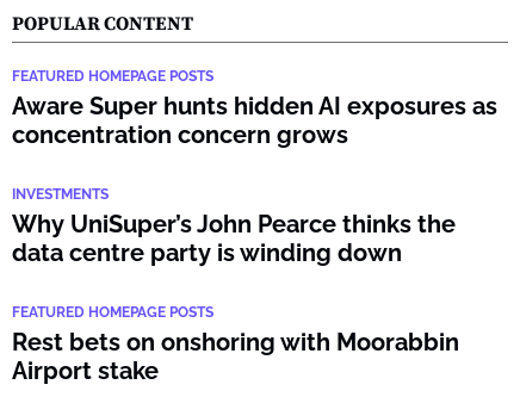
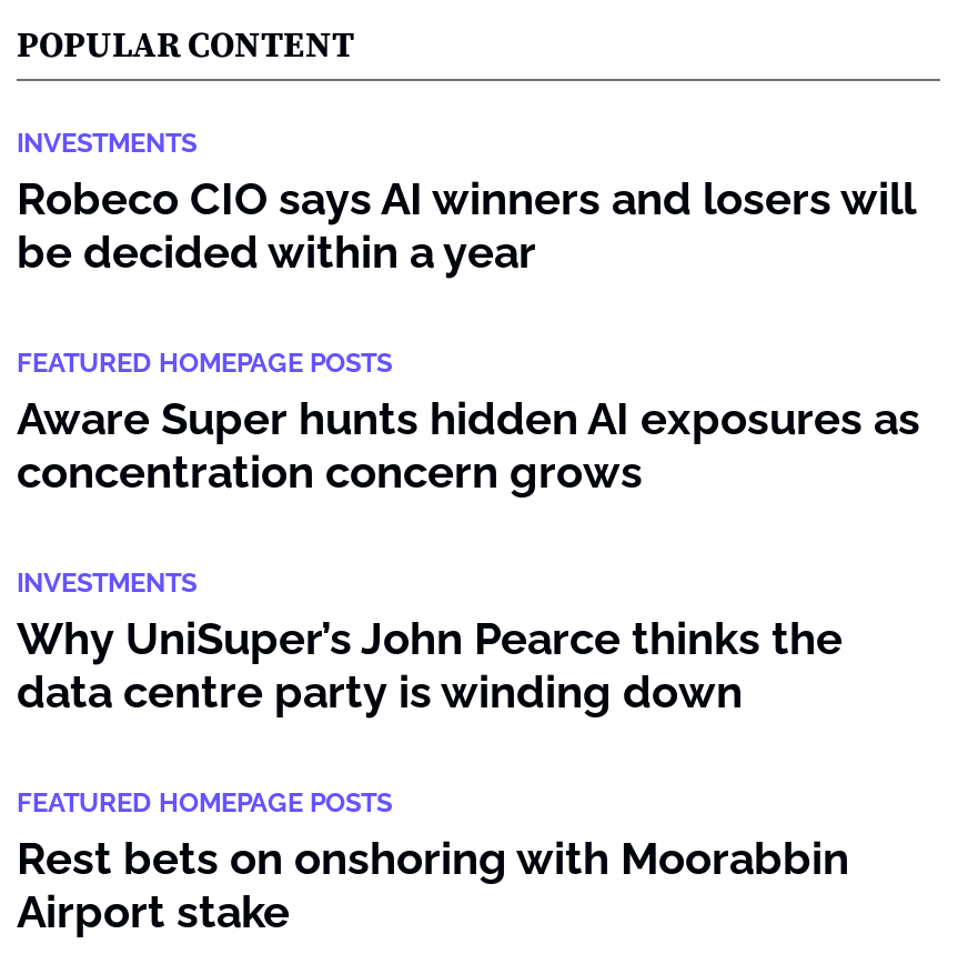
+ INVESTMENTS
+ Robeco CIO says AI winners and losers will
+ be decided within a year
